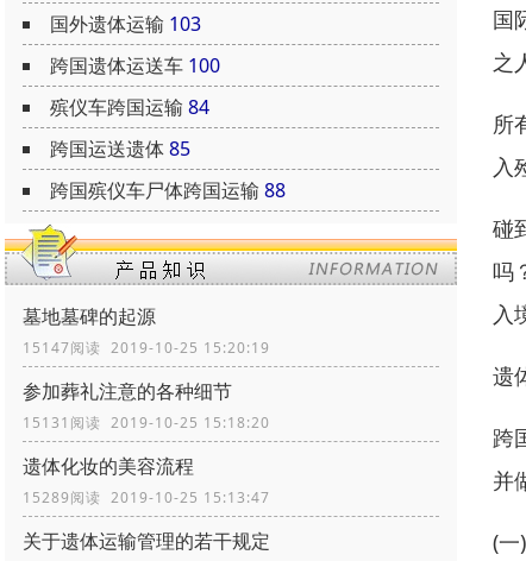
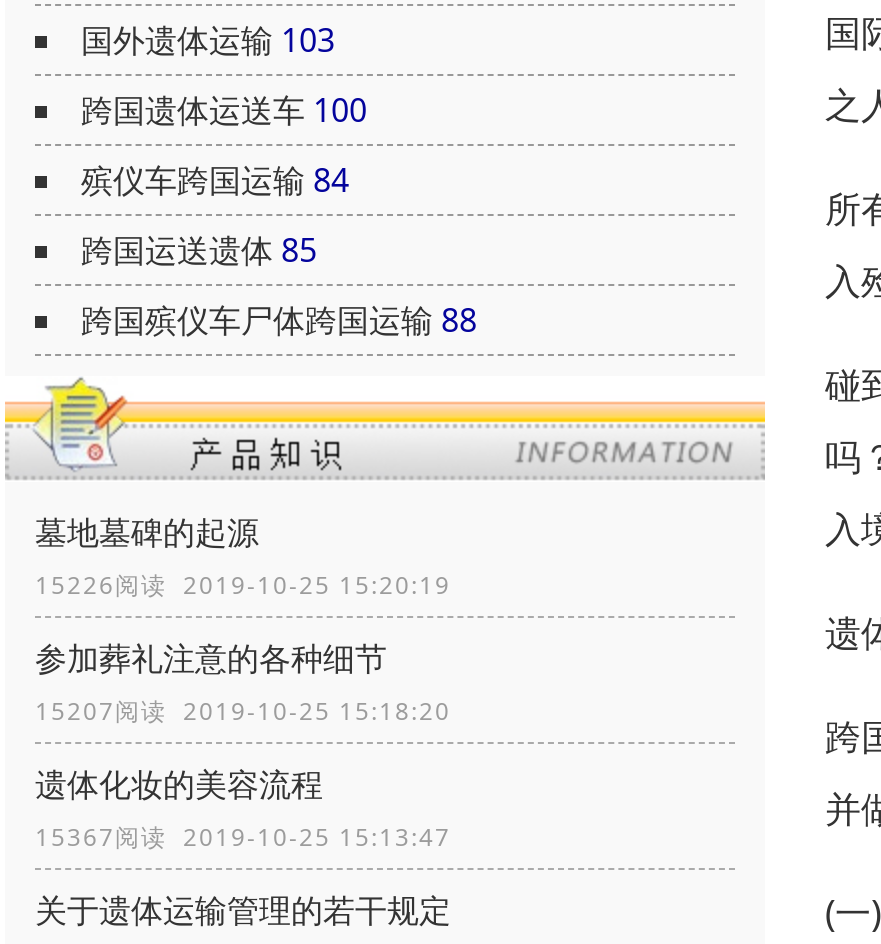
- 15147阅读 2019-10-25 15:20:19
+ 15226阅读 2019-10-25 15:20:19

- 15131阅读 2019-10-25 15:18:20
+ 15207阅读 2019-10-25 15:18:20

- 15289阅读 2019-10-25 15:13:47
+ 15367阅读 2019-10-25 15:13:47
